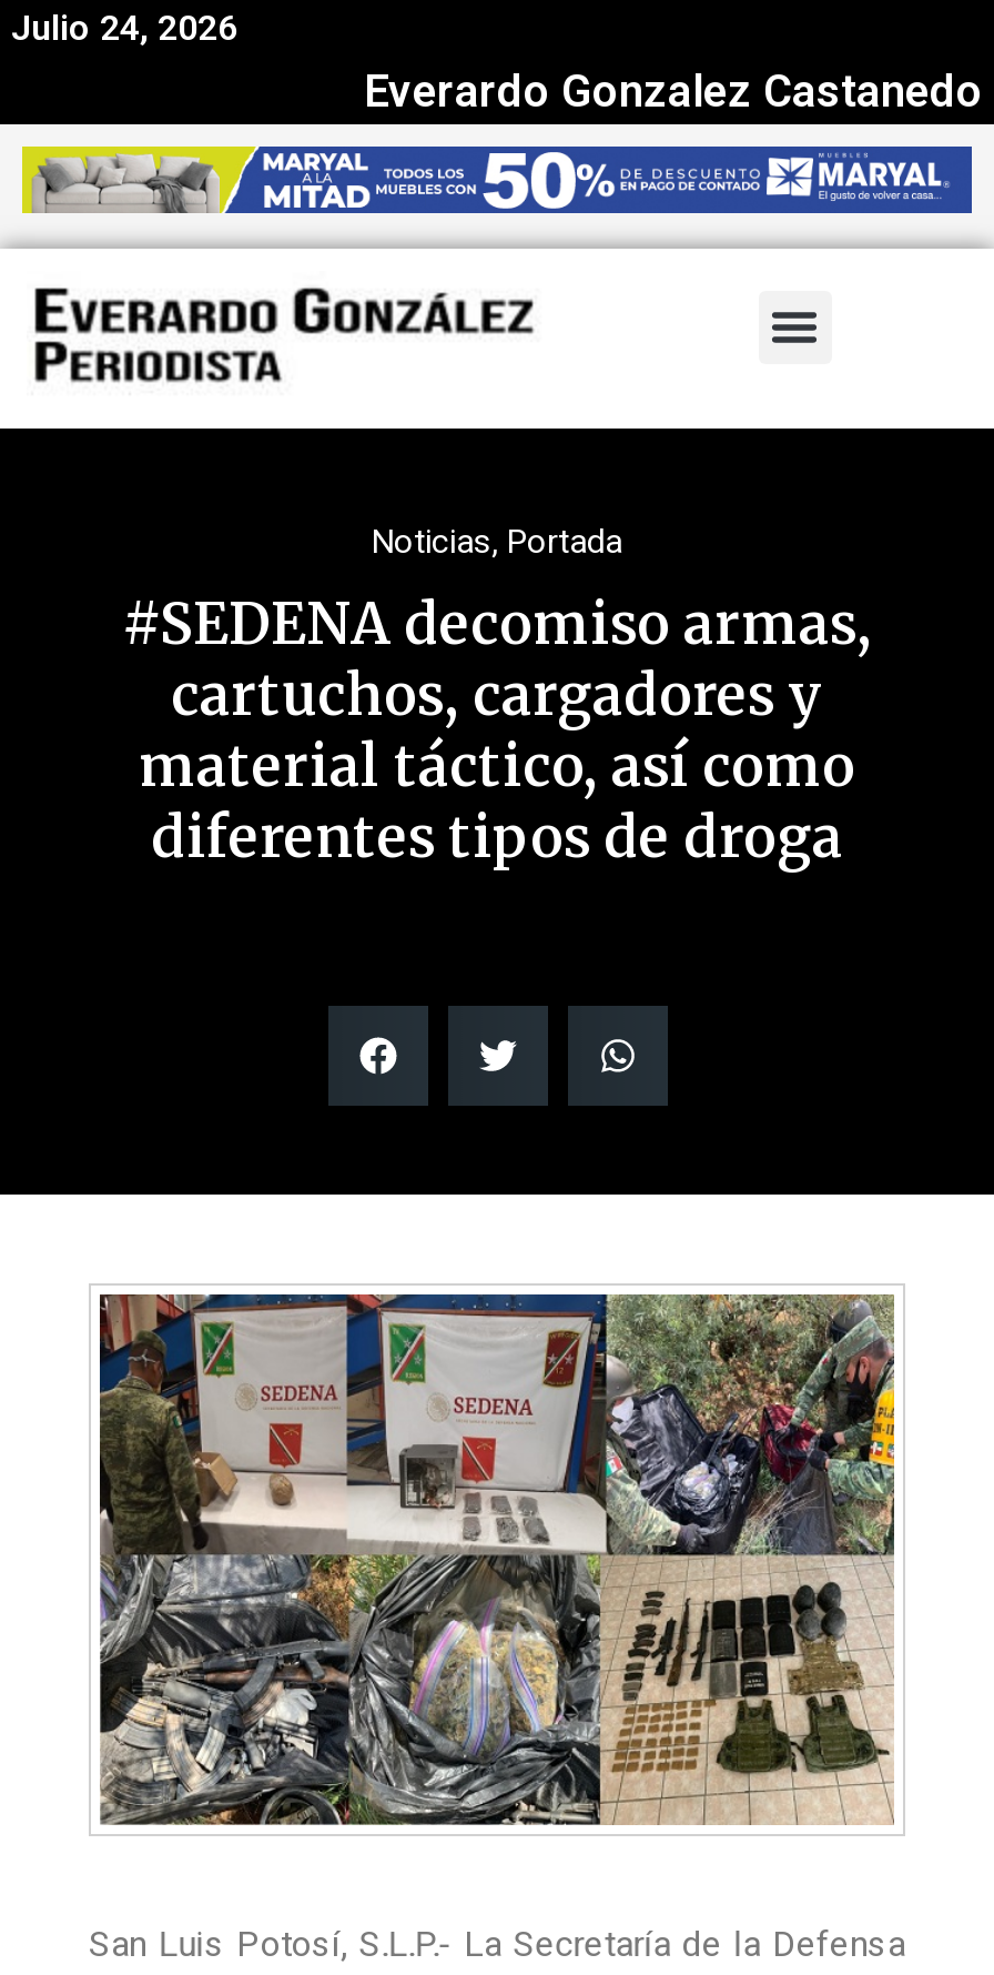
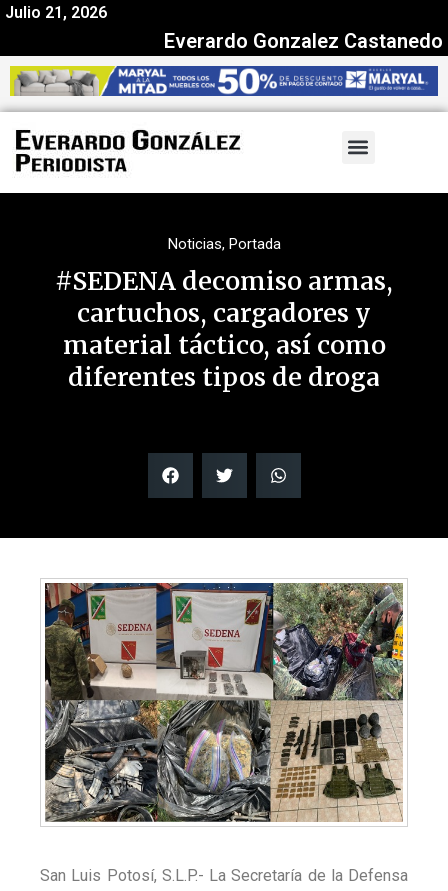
- Julio 24, 2026
+ Julio 21, 2026
